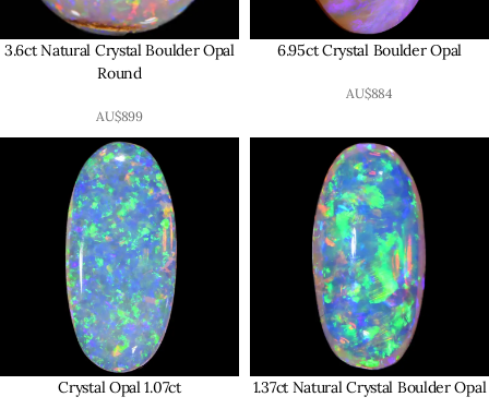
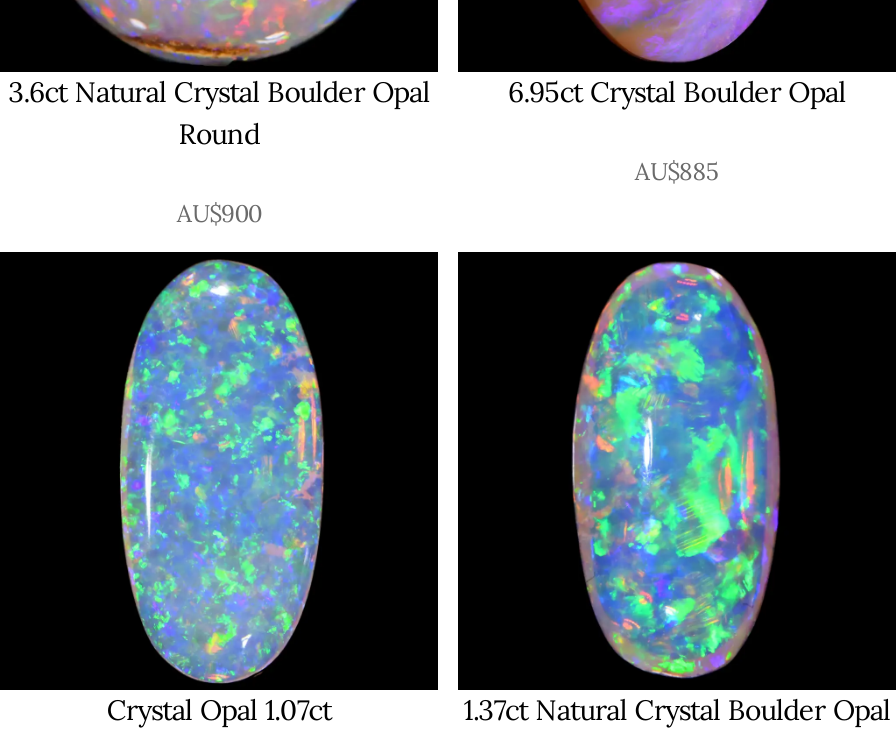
- AU$884
+ AU$885

- AU$899
+ AU$900
